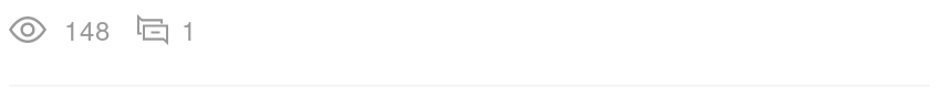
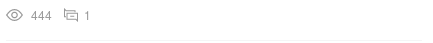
- 148 1
+ 444 1
